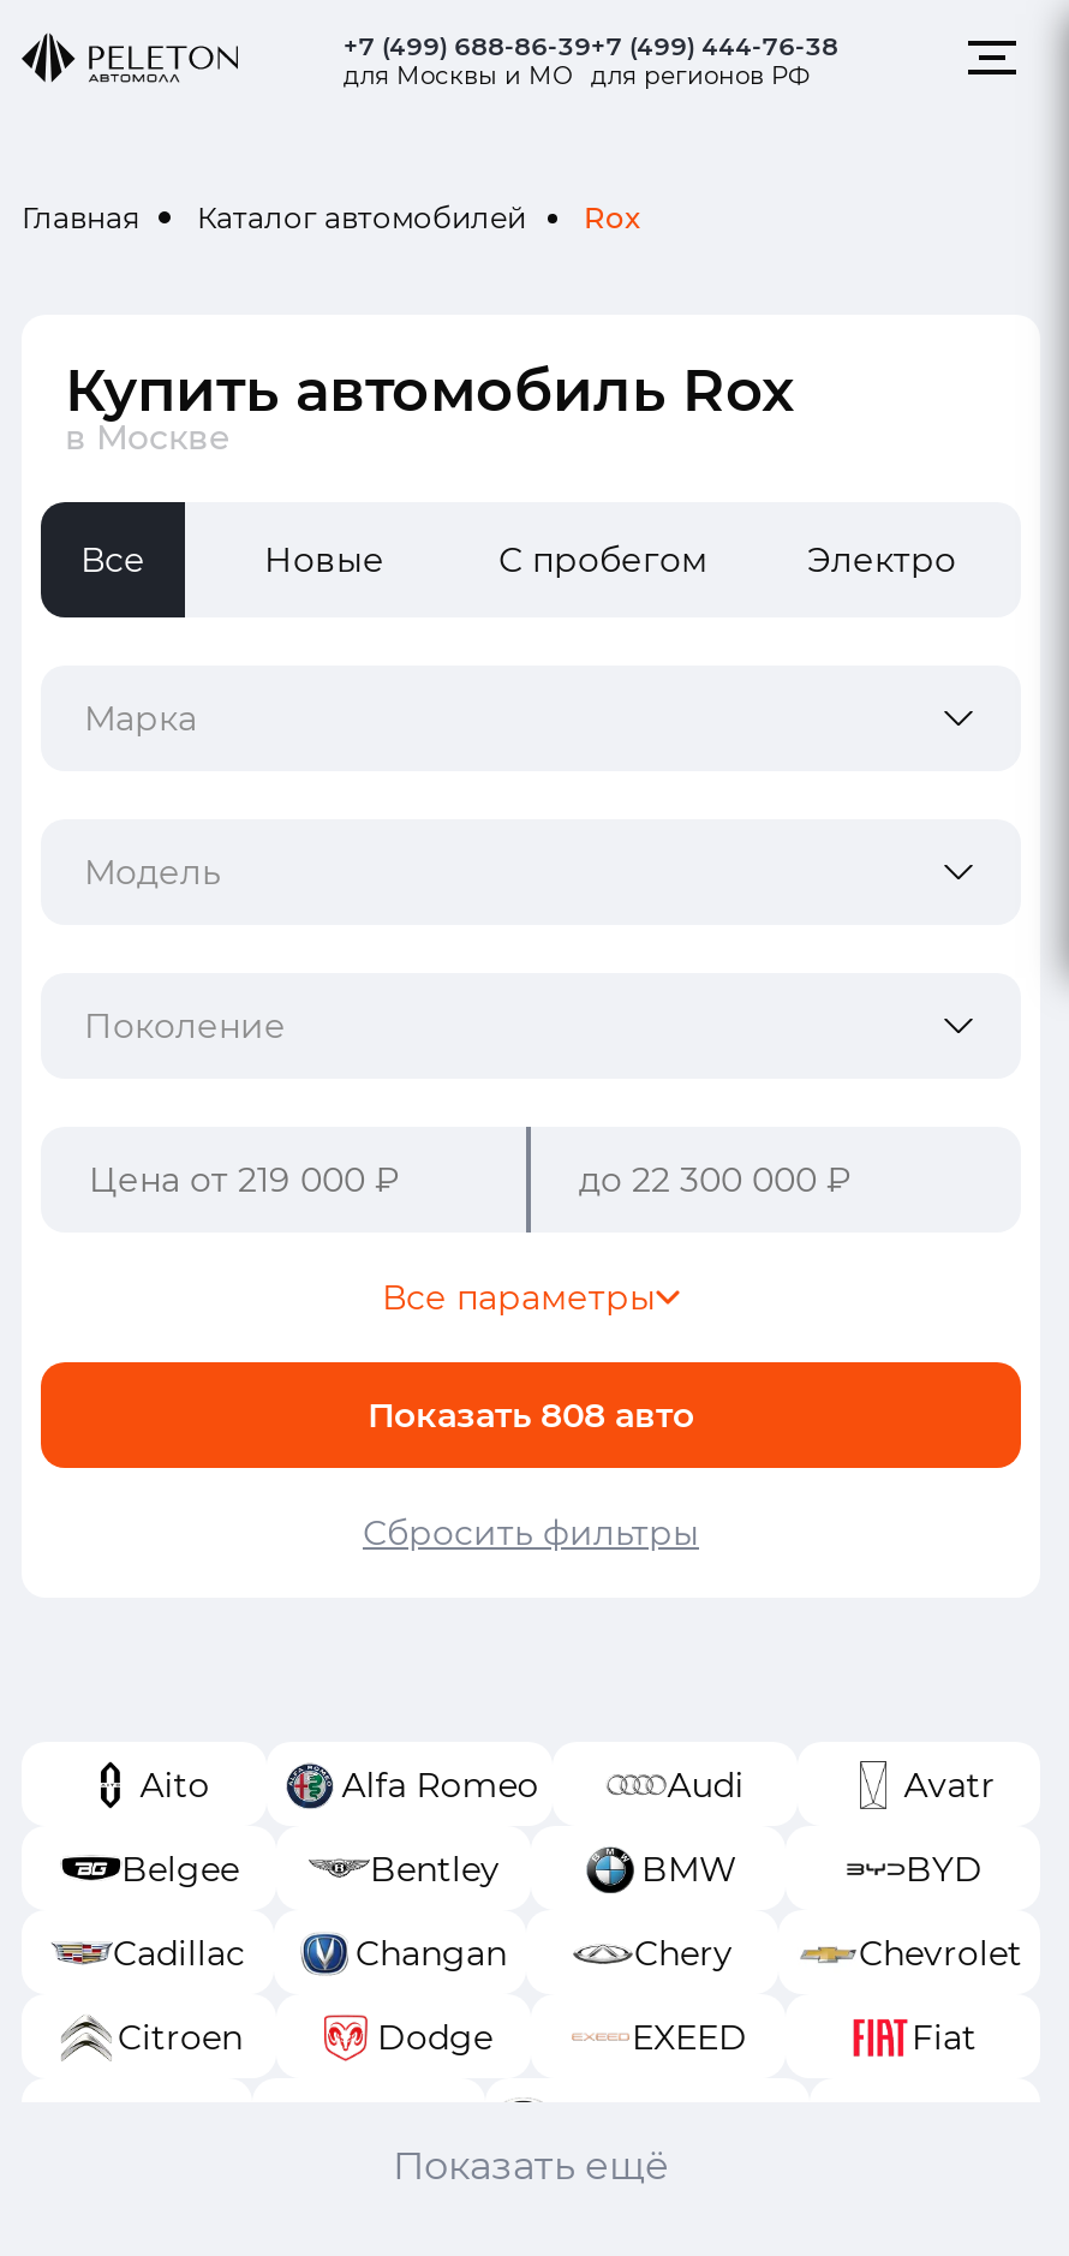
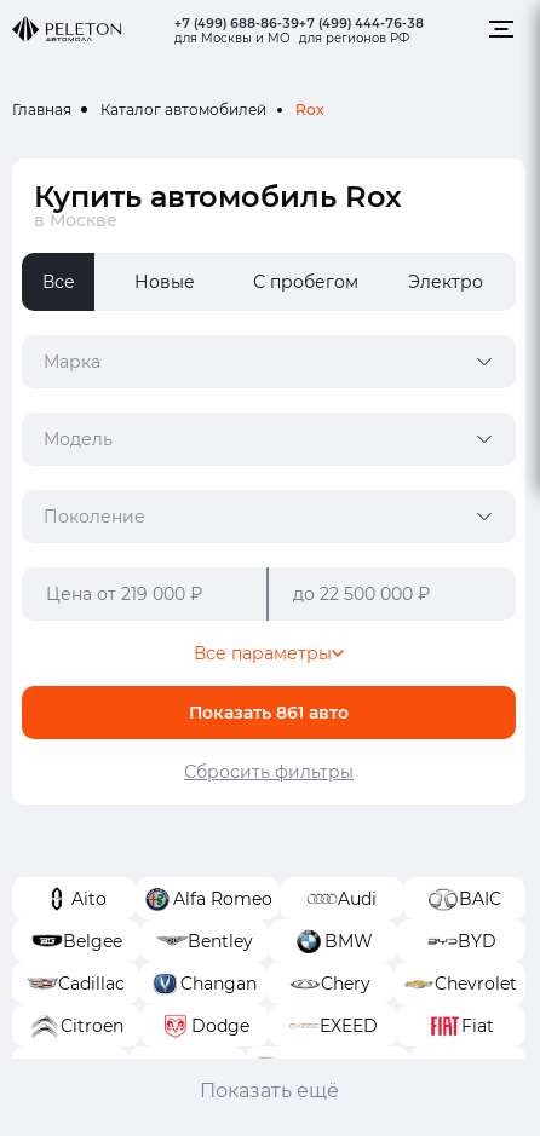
- Показать 808 авто
+ Показать 861 авто

- Avatr
+ BAIC
